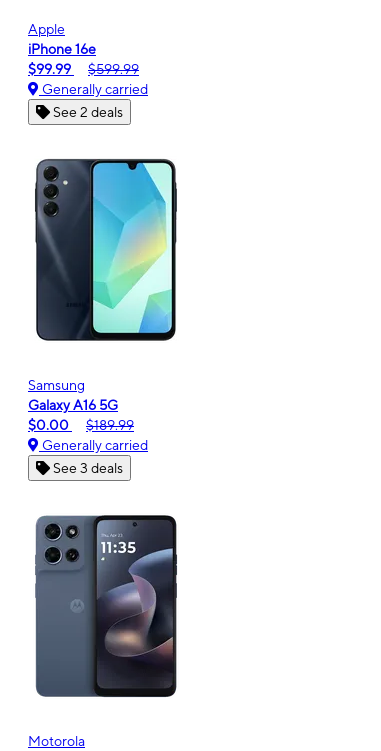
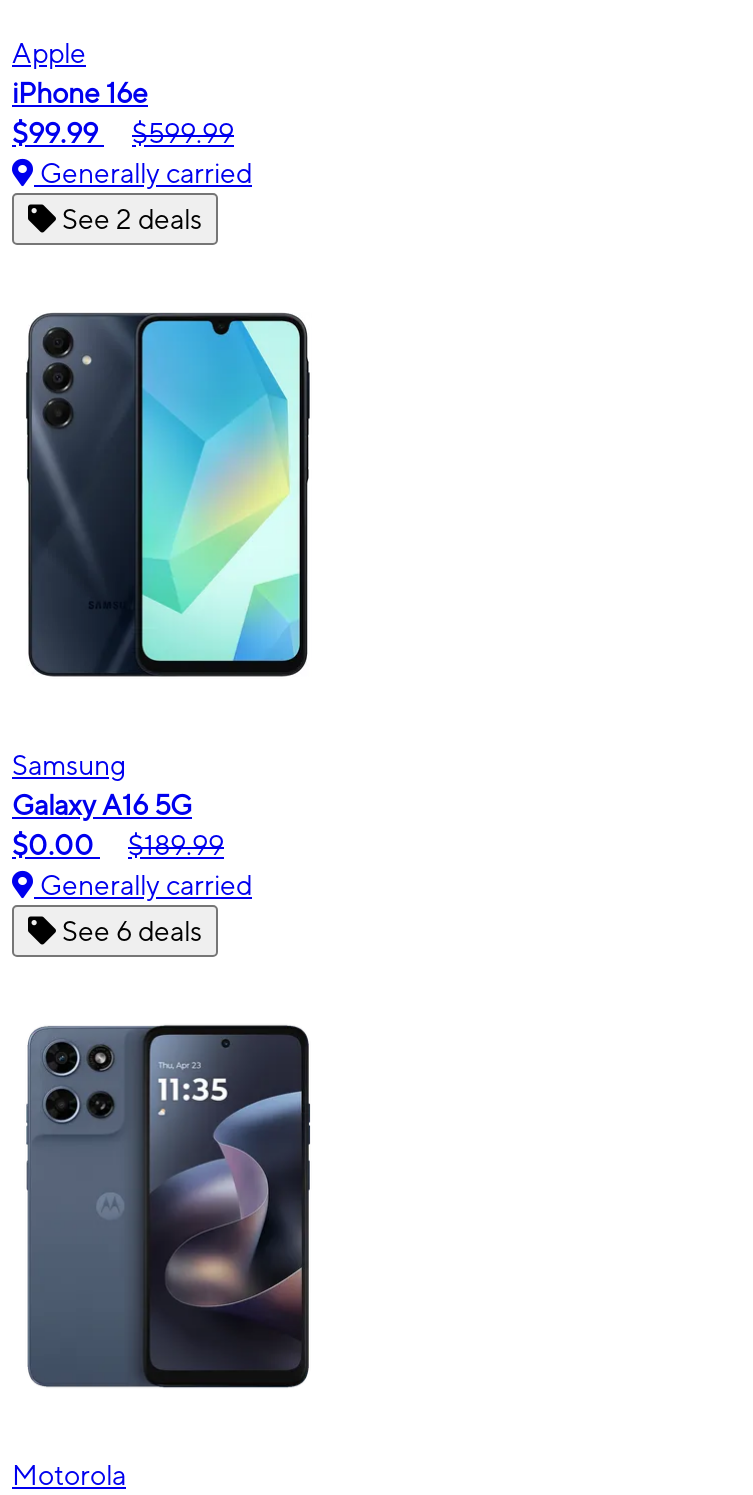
- See 3 deals
+ See 6 deals
